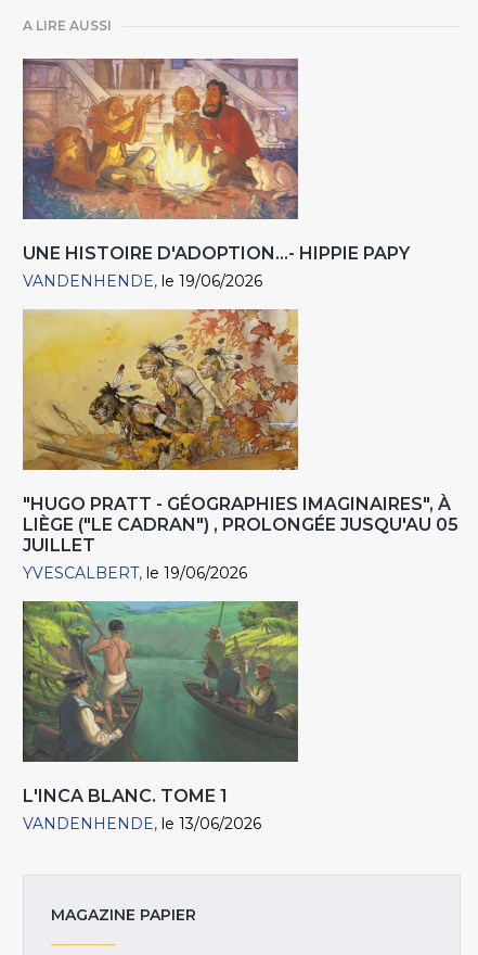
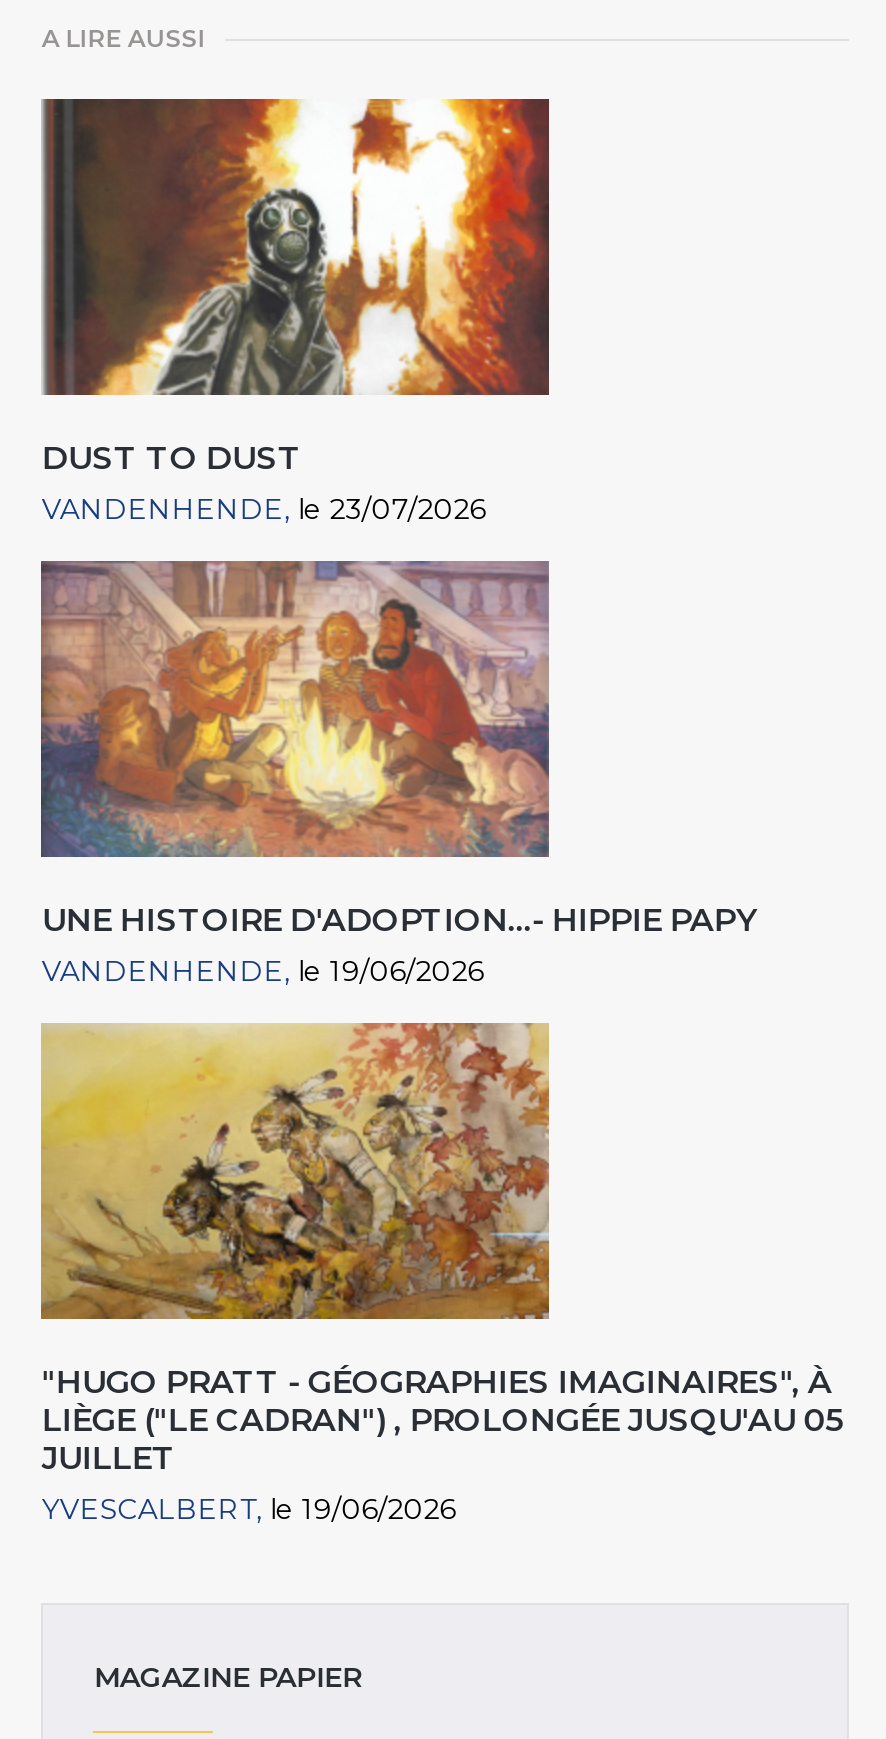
+ [image]
+ DUST TO DUST
+ VANDENHENDE le 23/07/2026

moved down: [image] | UNE HISTOIRE D'ADOPTION...- HIPPIE PAPY | VANDENHENDE le 19/06/2026 | "HUGO PRATT - GÉOGRAPHIES IMAGINAIRES", À | LIÈGE ("LE CADRAN") , PROLONGÉE JUSQU'AU 05 | JUILLET | YVESCALBERT le 19/06/2026

- [image]
- L'INCA BLANC. TOME 1
- VANDENHENDE le 13/06/2026
